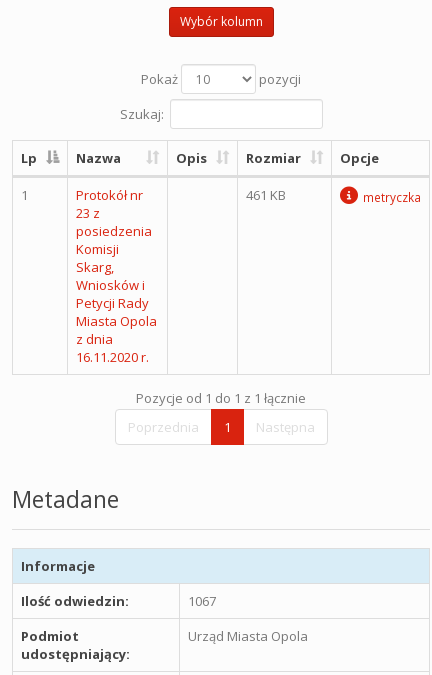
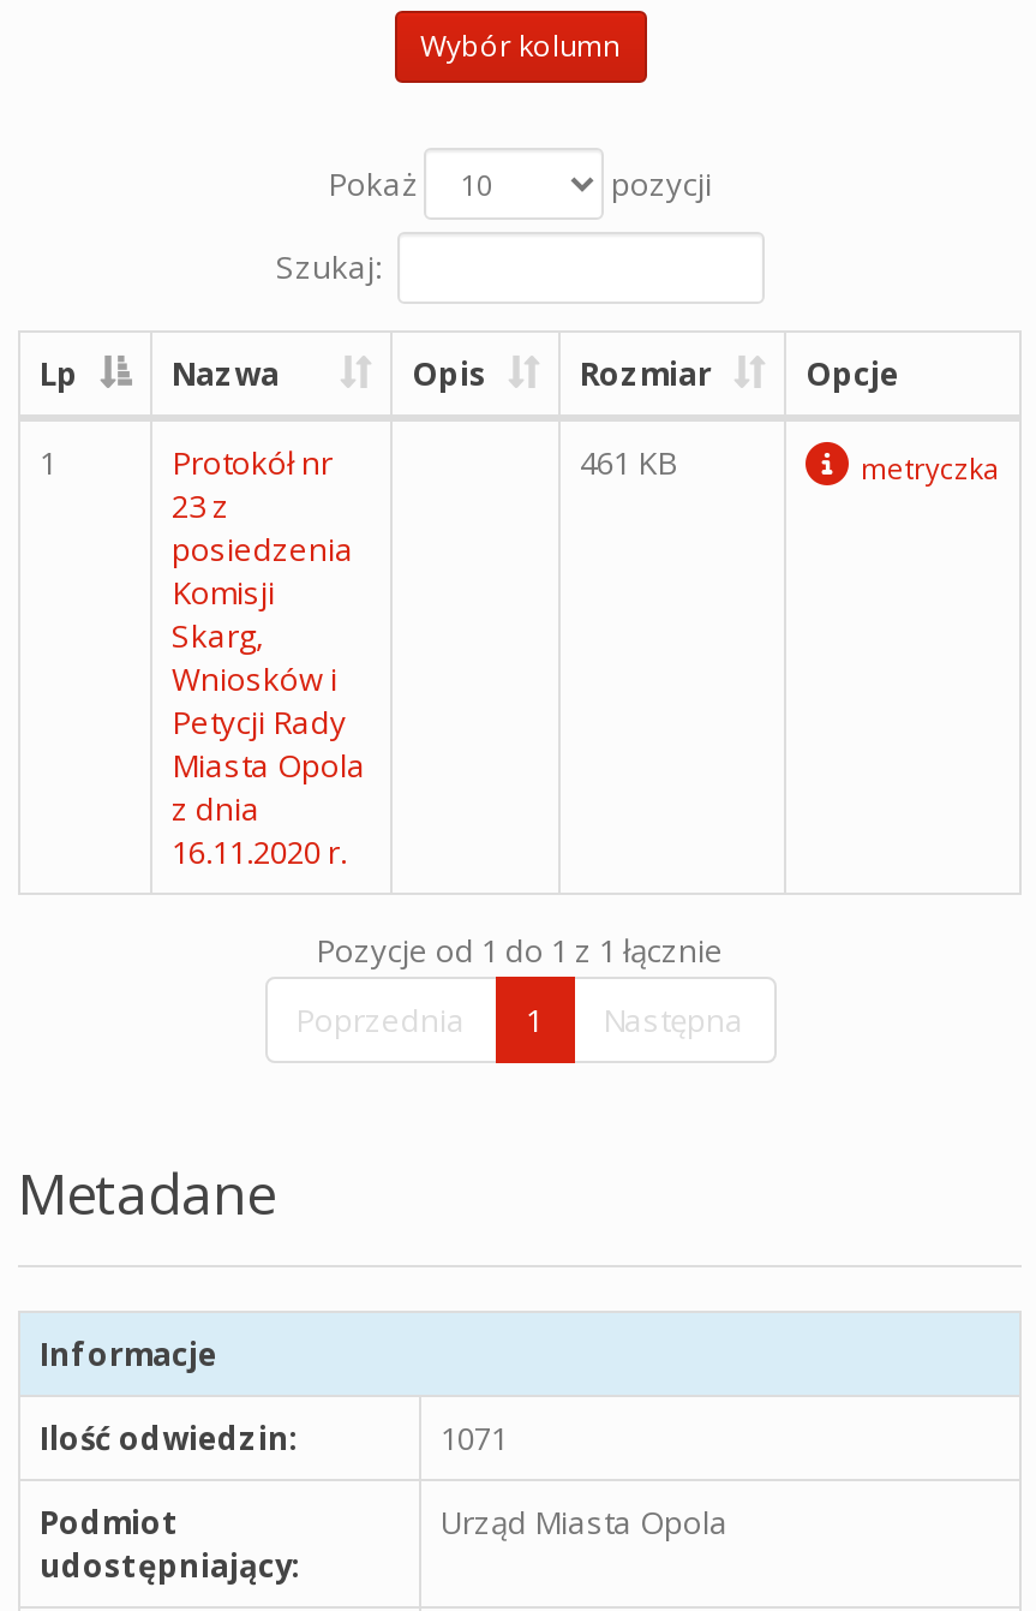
- 1067
+ 1071
